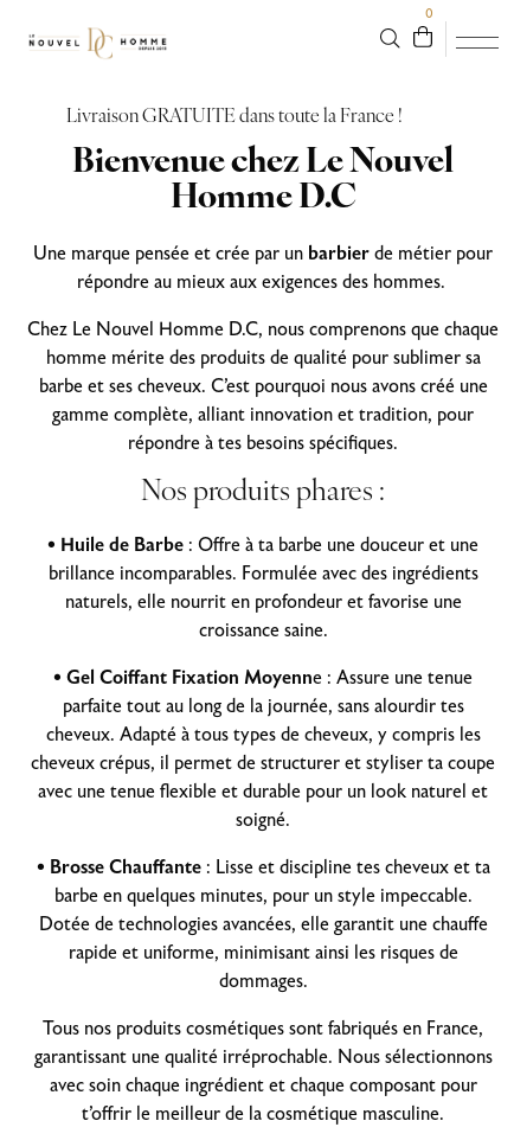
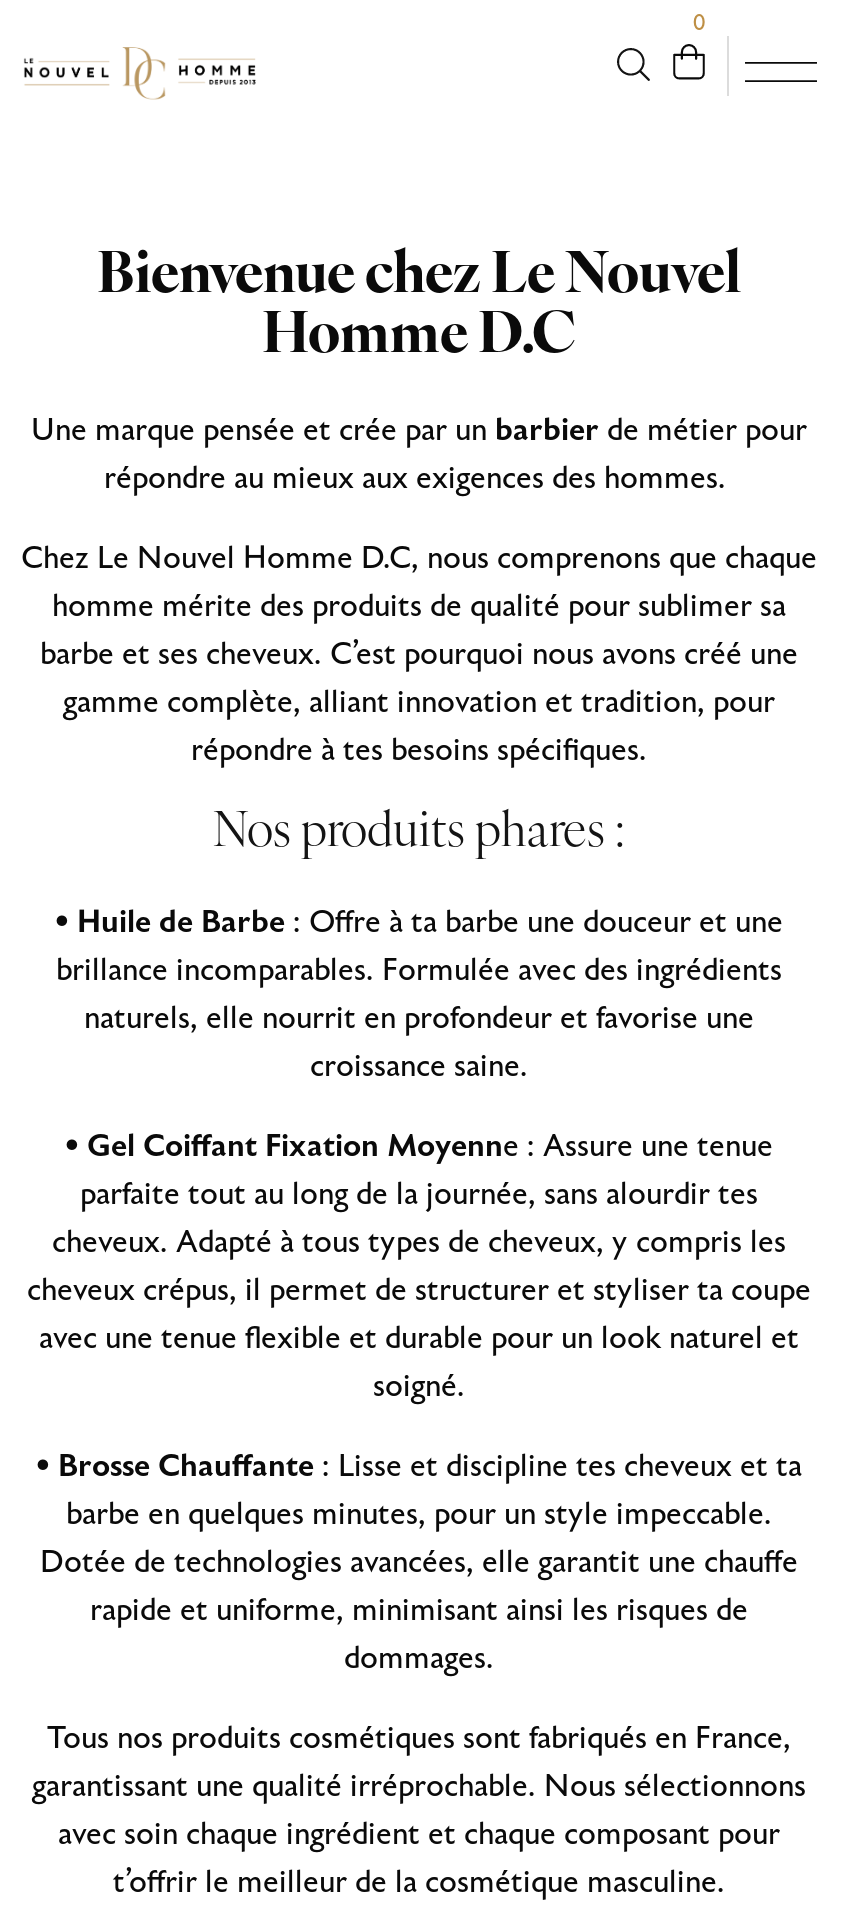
- Livraison GRATUITE dans toute la France !
